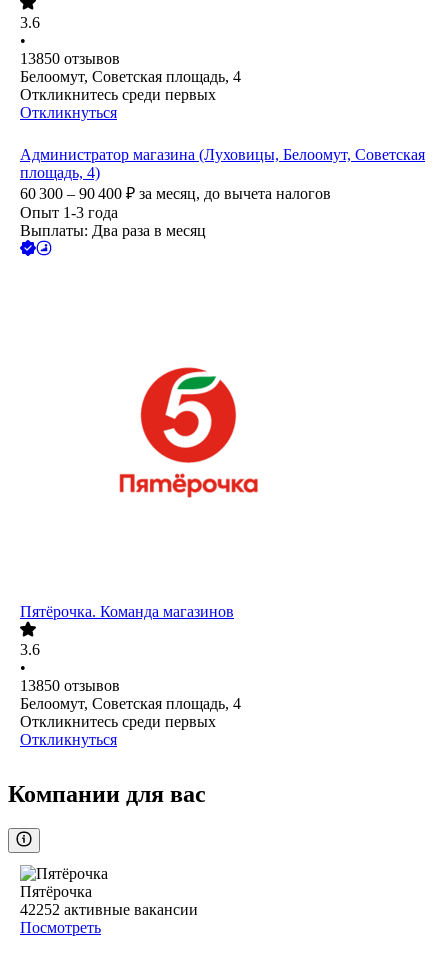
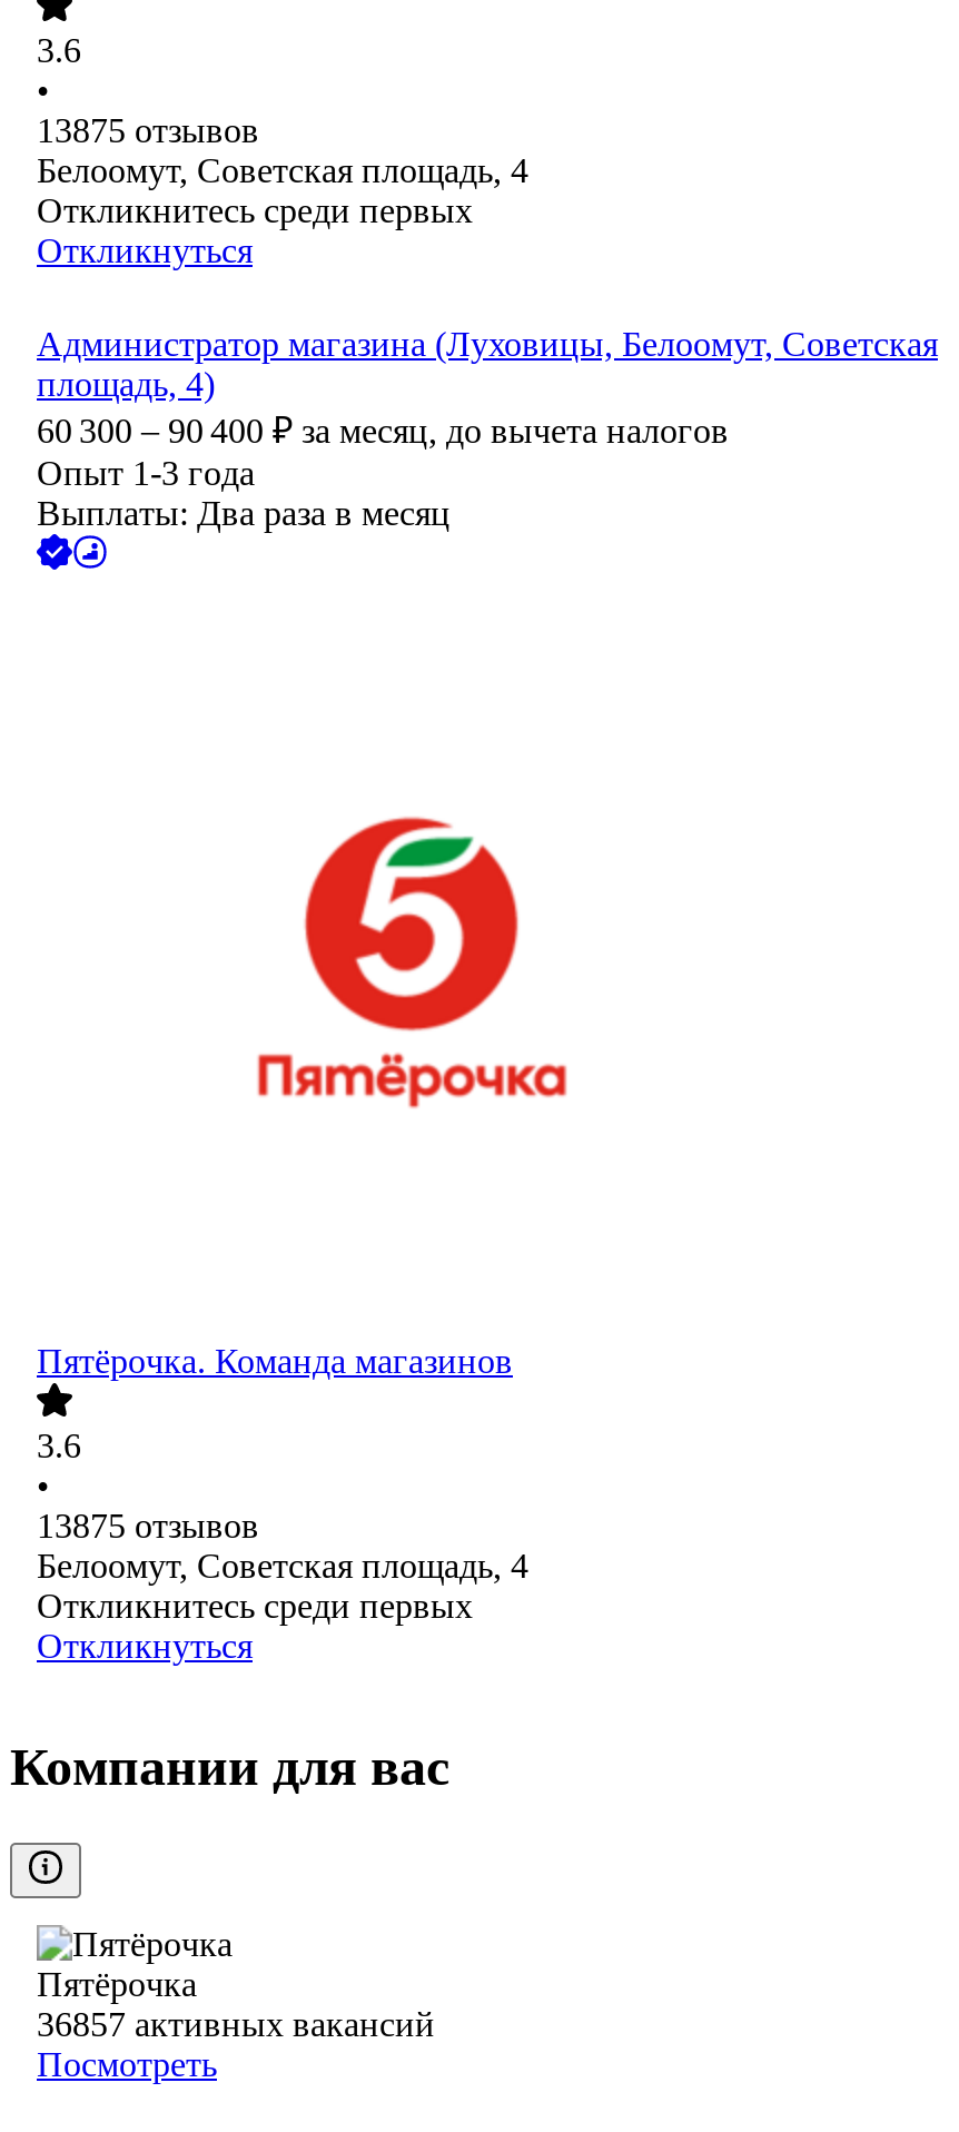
- 13850 отзывов
+ 13875 отзывов

- 13850 отзывов
+ 13875 отзывов

- 42252 активные вакансии
+ 36857 активных вакансий
